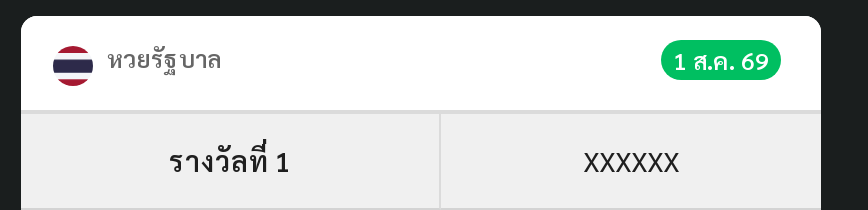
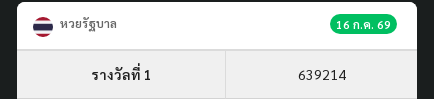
- 1 ส.ค. 69
+ 16 ก.ค. 69

- XXXXXX
+ 639214
